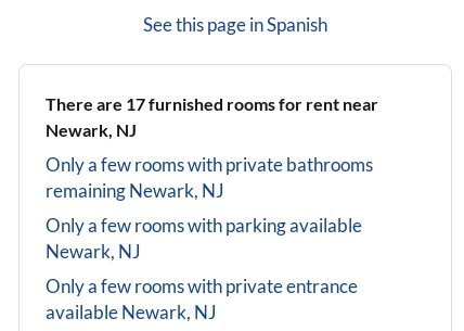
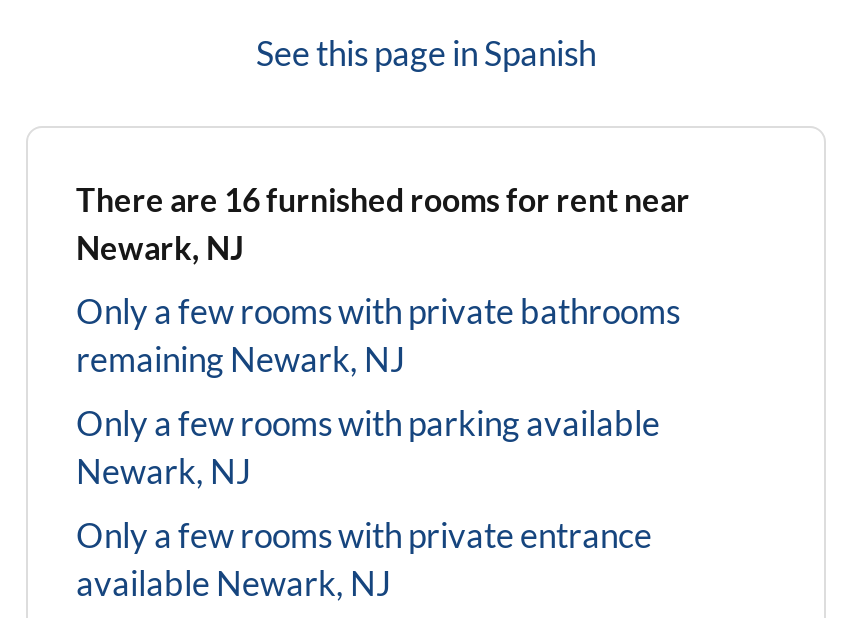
- There are 17 furnished rooms for rent near
+ There are 16 furnished rooms for rent near
